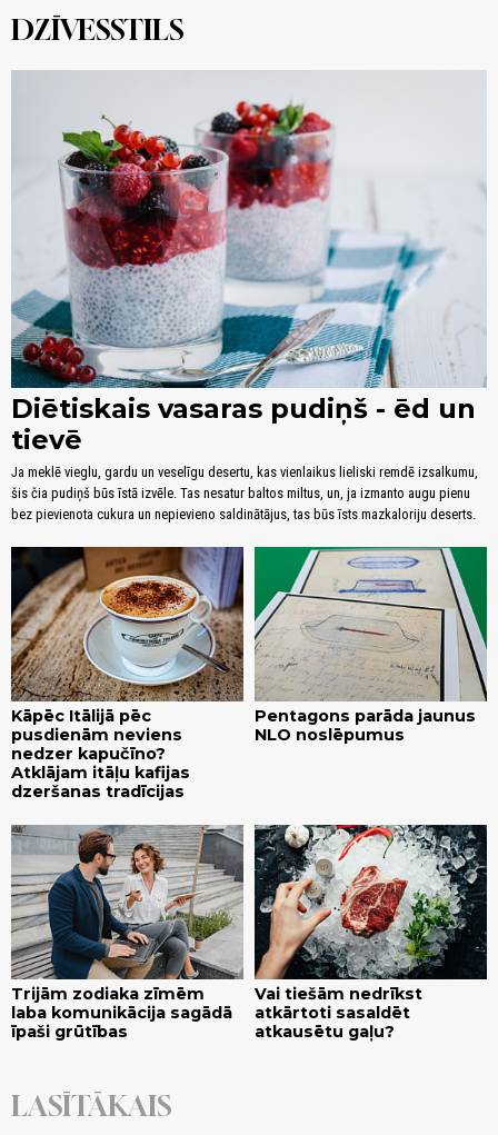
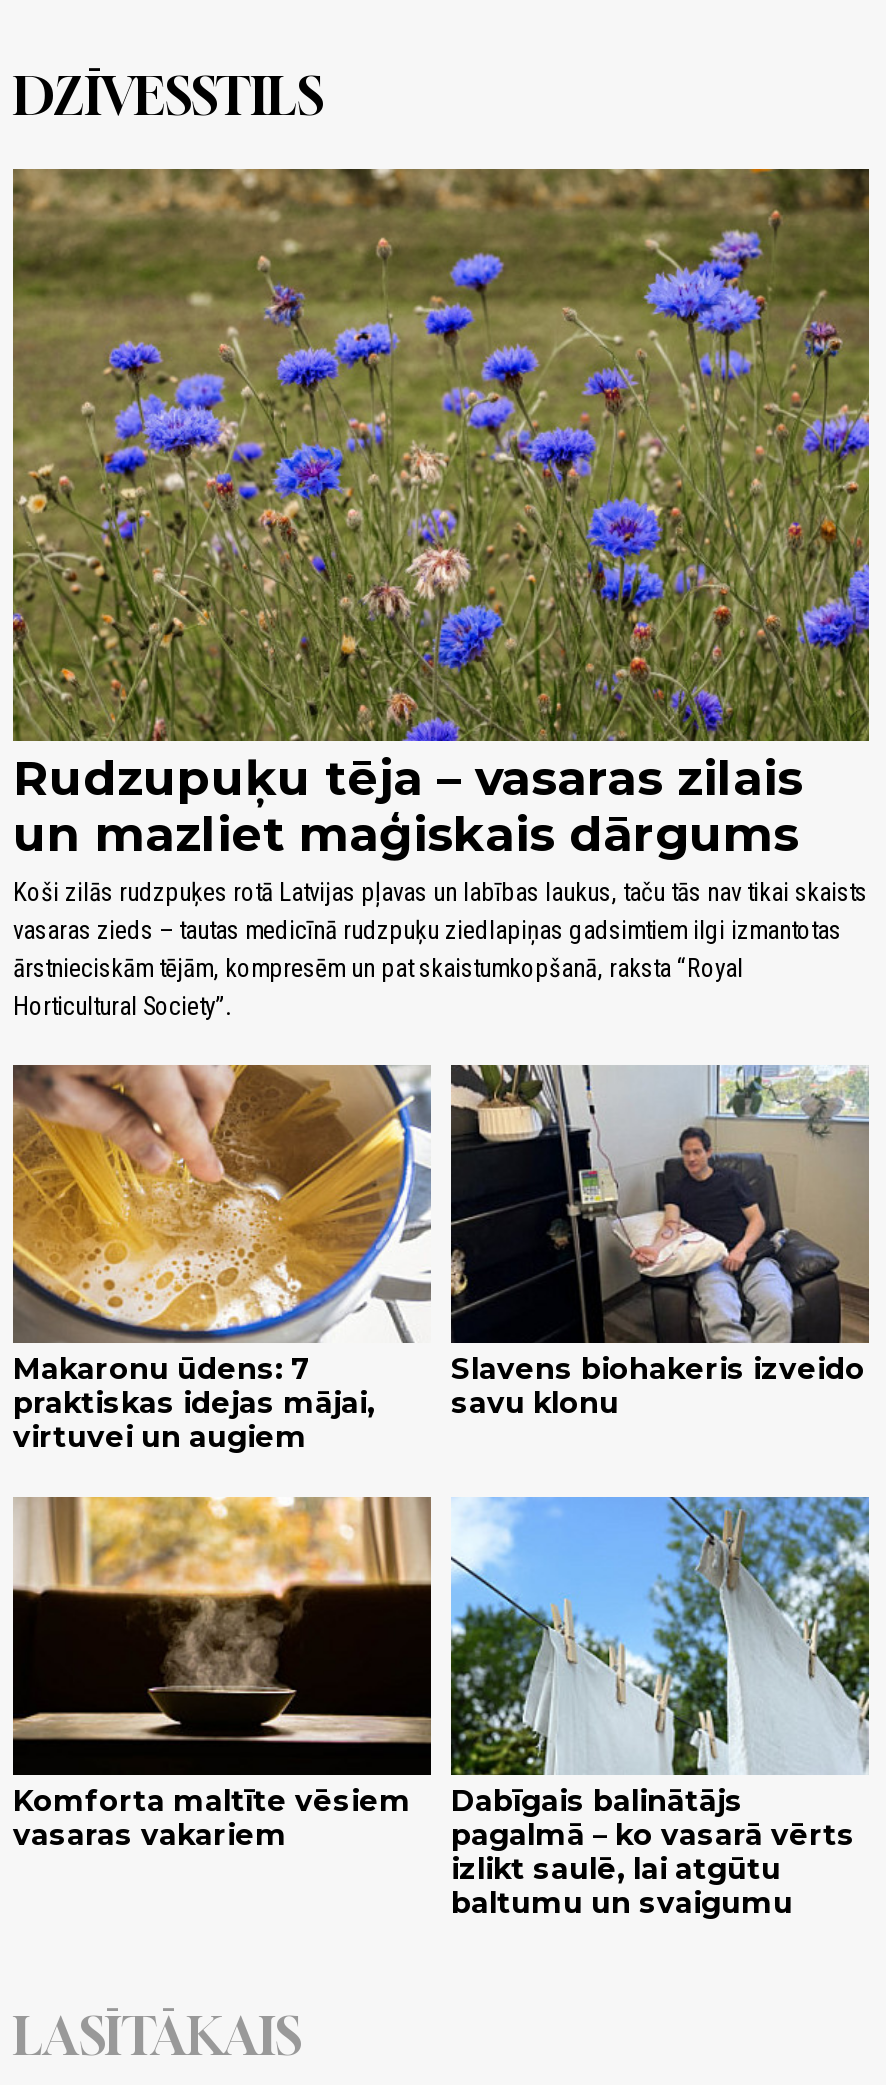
- [image]
- Diētiskais vasaras pudiņš - ēd un
- tievē
- Ja meklē vieglu, gardu un veselīgu desertu, kas vienlaikus lieliski remdē izsalkumu,
- šis čia pudiņš būs īstā izvēle. Tas nesatur baltos miltus, un, ja izmanto augu pienu
- bez pievienota cukura un nepievieno saldinātājus, tas būs īsts mazkaloriju deserts.
+ [image]
+ Rudzupuķu tēja – vasaras zilais
+ un mazliet maģiskais dārgums
+ Koši zilās rudzpuķes rotā Latvijas pļavas un labības laukus, taču tās nav tikai skaists
+ vasaras zieds – tautas medicīnā rudzpuķu ziedlapiņas gadsimtiem ilgi izmantotas
+ ārstnieciskām tējām, kompresēm un pat skaistumkopšanā, raksta “Royal
+ Horticultural Society”.

- [image]
- Kāpēc Itālijā pēc
- pusdienām neviens
- nedzer kapučīno?
- Atklājam itāļu kafijas
- dzeršanas tradīcijas
+ [image]
+ Makaronu ūdens: 7
+ praktiskas idejas mājai,
+ virtuvei un augiem

- [image]
- Pentagons parāda jaunus
- NLO noslēpumus
+ [image]
+ Slavens biohakeris izveido
+ savu klonu

- [image]
- Trijām zodiaka zīmēm
- laba komunikācija sagādā
- īpaši grūtības
+ [image]
+ Komforta maltīte vēsiem
+ vasaras vakariem

- [image]
- Vai tiešām nedrīkst
- atkārtoti sasaldēt
- atkausētu gaļu?
+ [image]
+ Dabīgais balinātājs
+ pagalmā – ko vasarā vērts
+ izlikt saulē, lai atgūtu
+ baltumu un svaigumu
